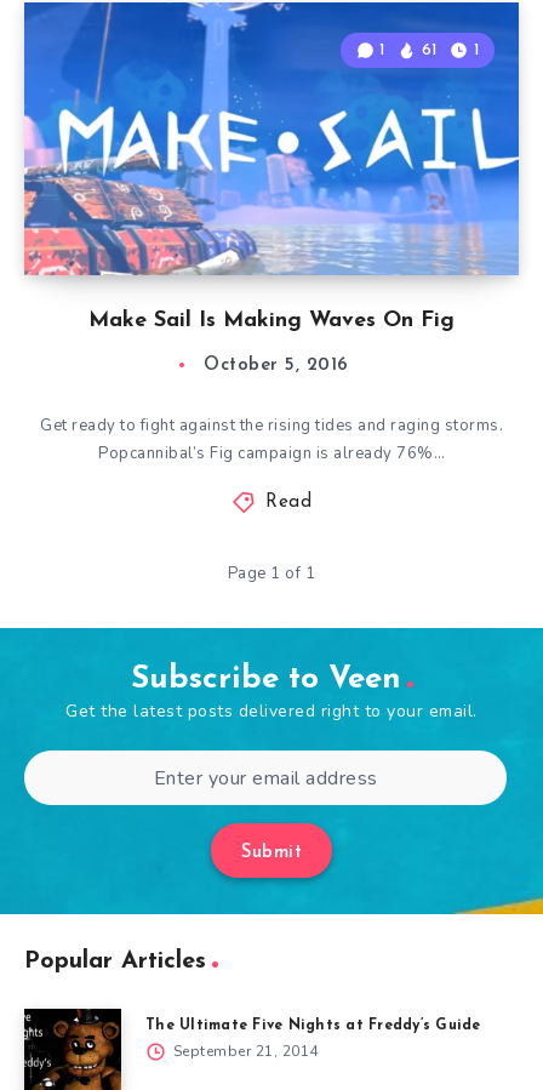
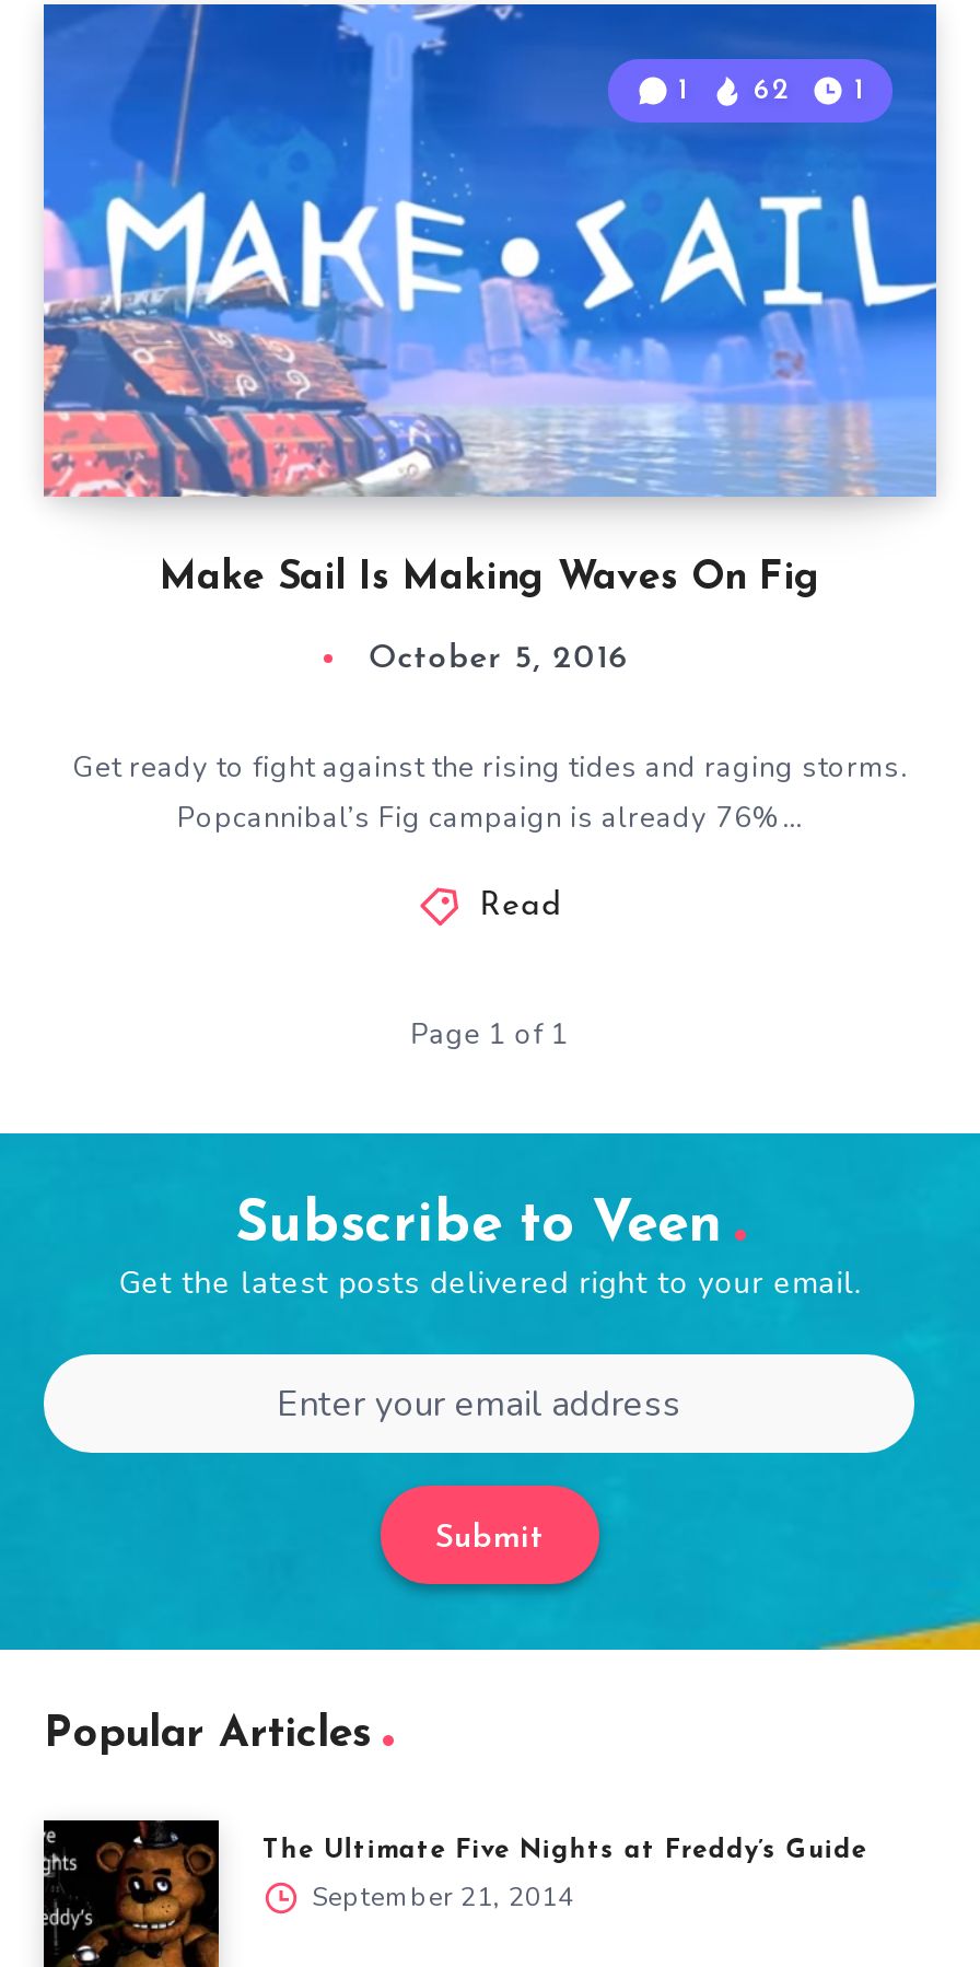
- 1 61 1
+ 1 62 1
